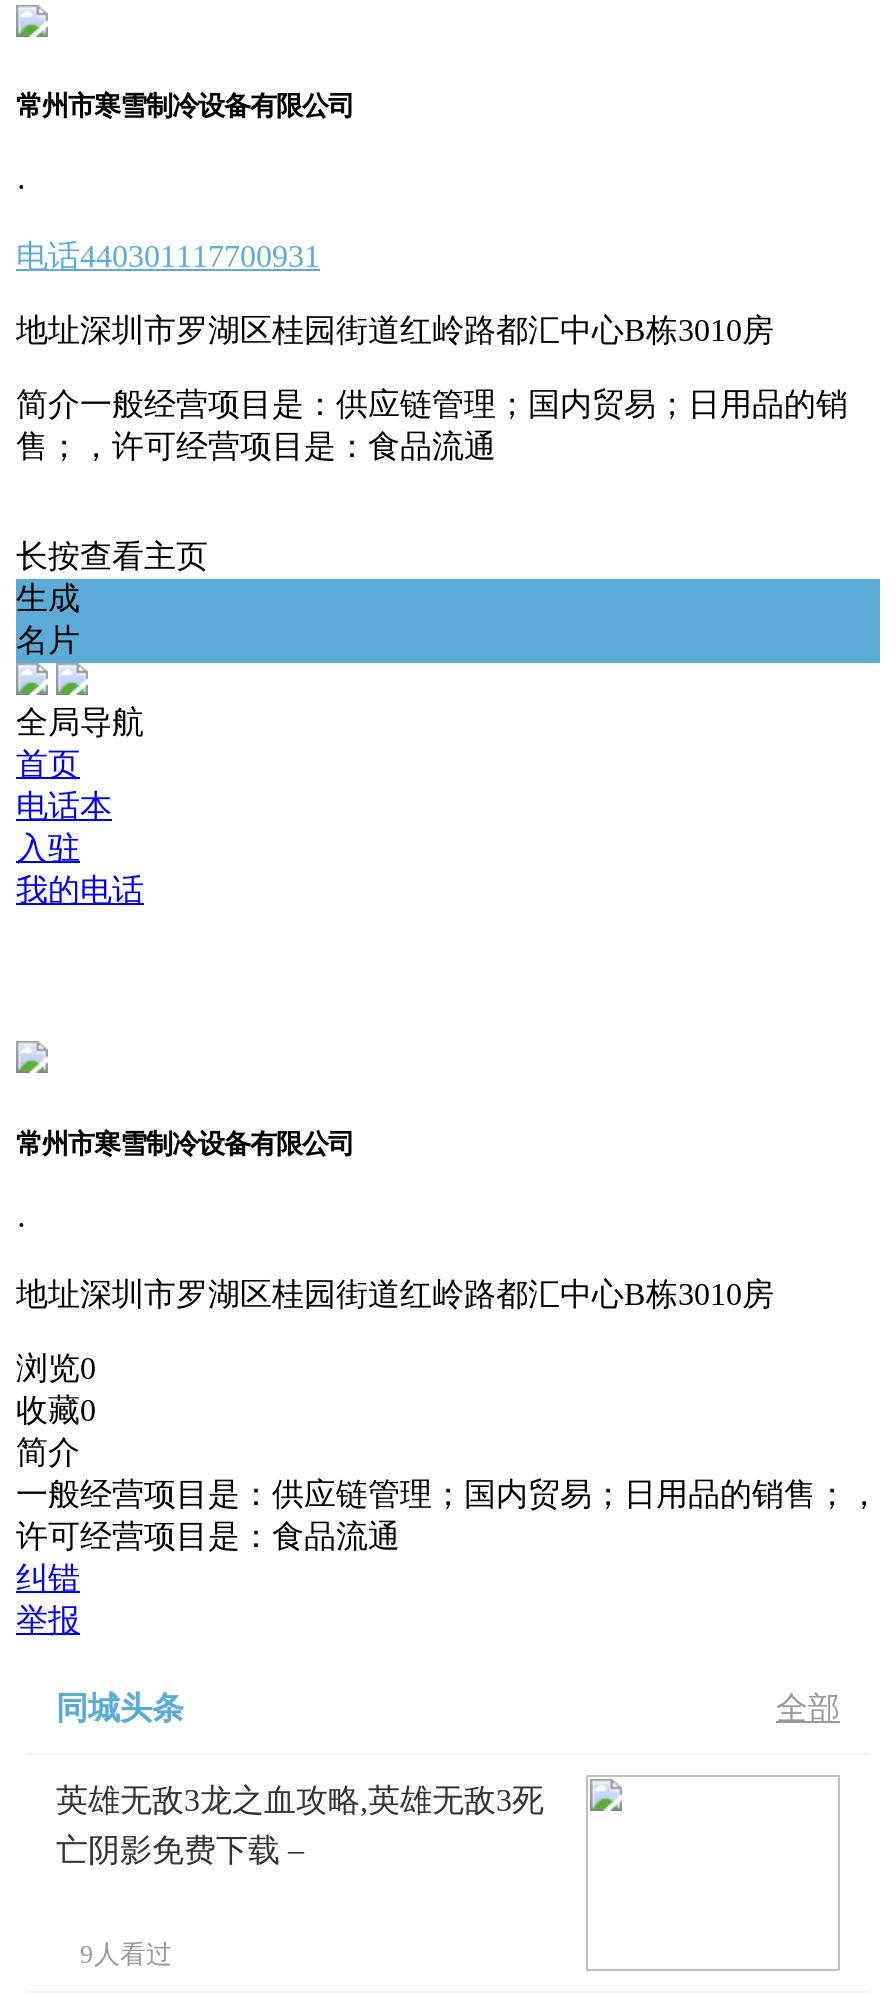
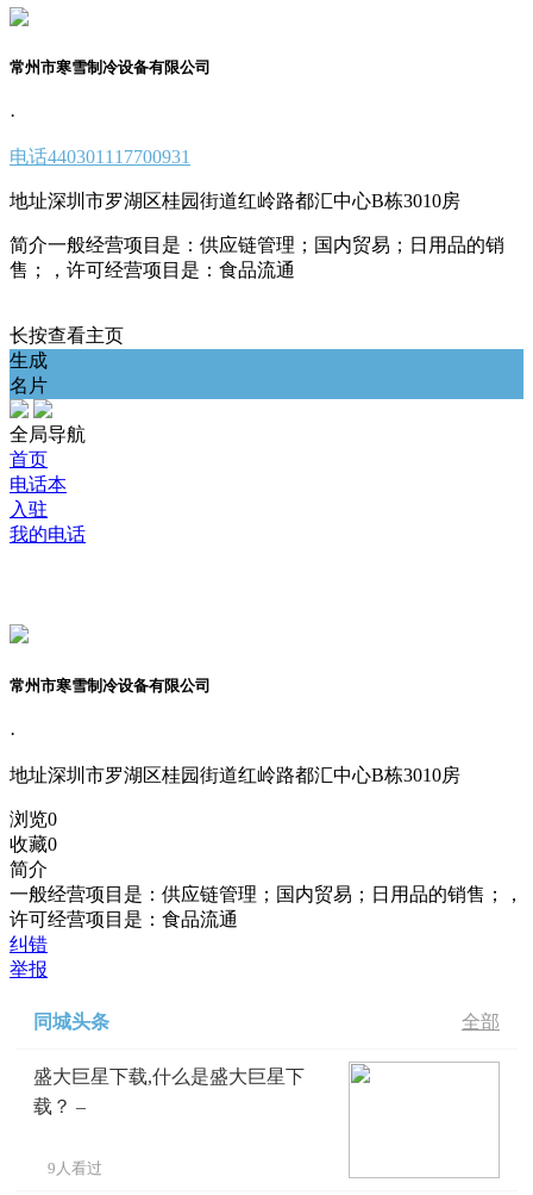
- 英雄无敌3龙之血攻略,英雄无敌3死
+ 盛大巨星下载,什么是盛大巨星下

- 亡阴影免费下载 –
+ 载？ –
